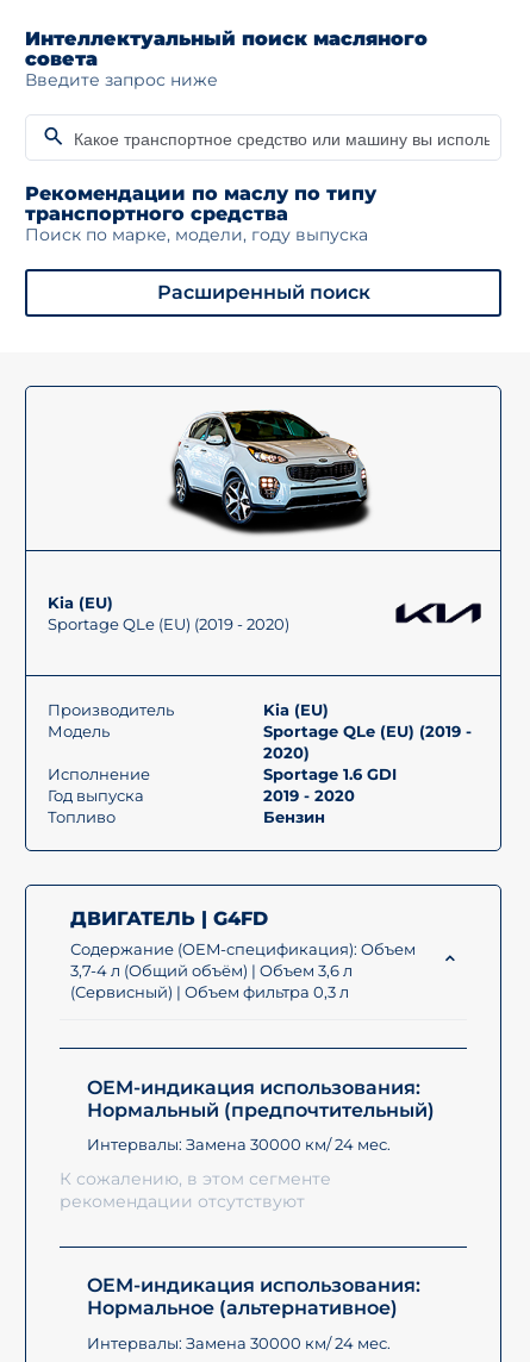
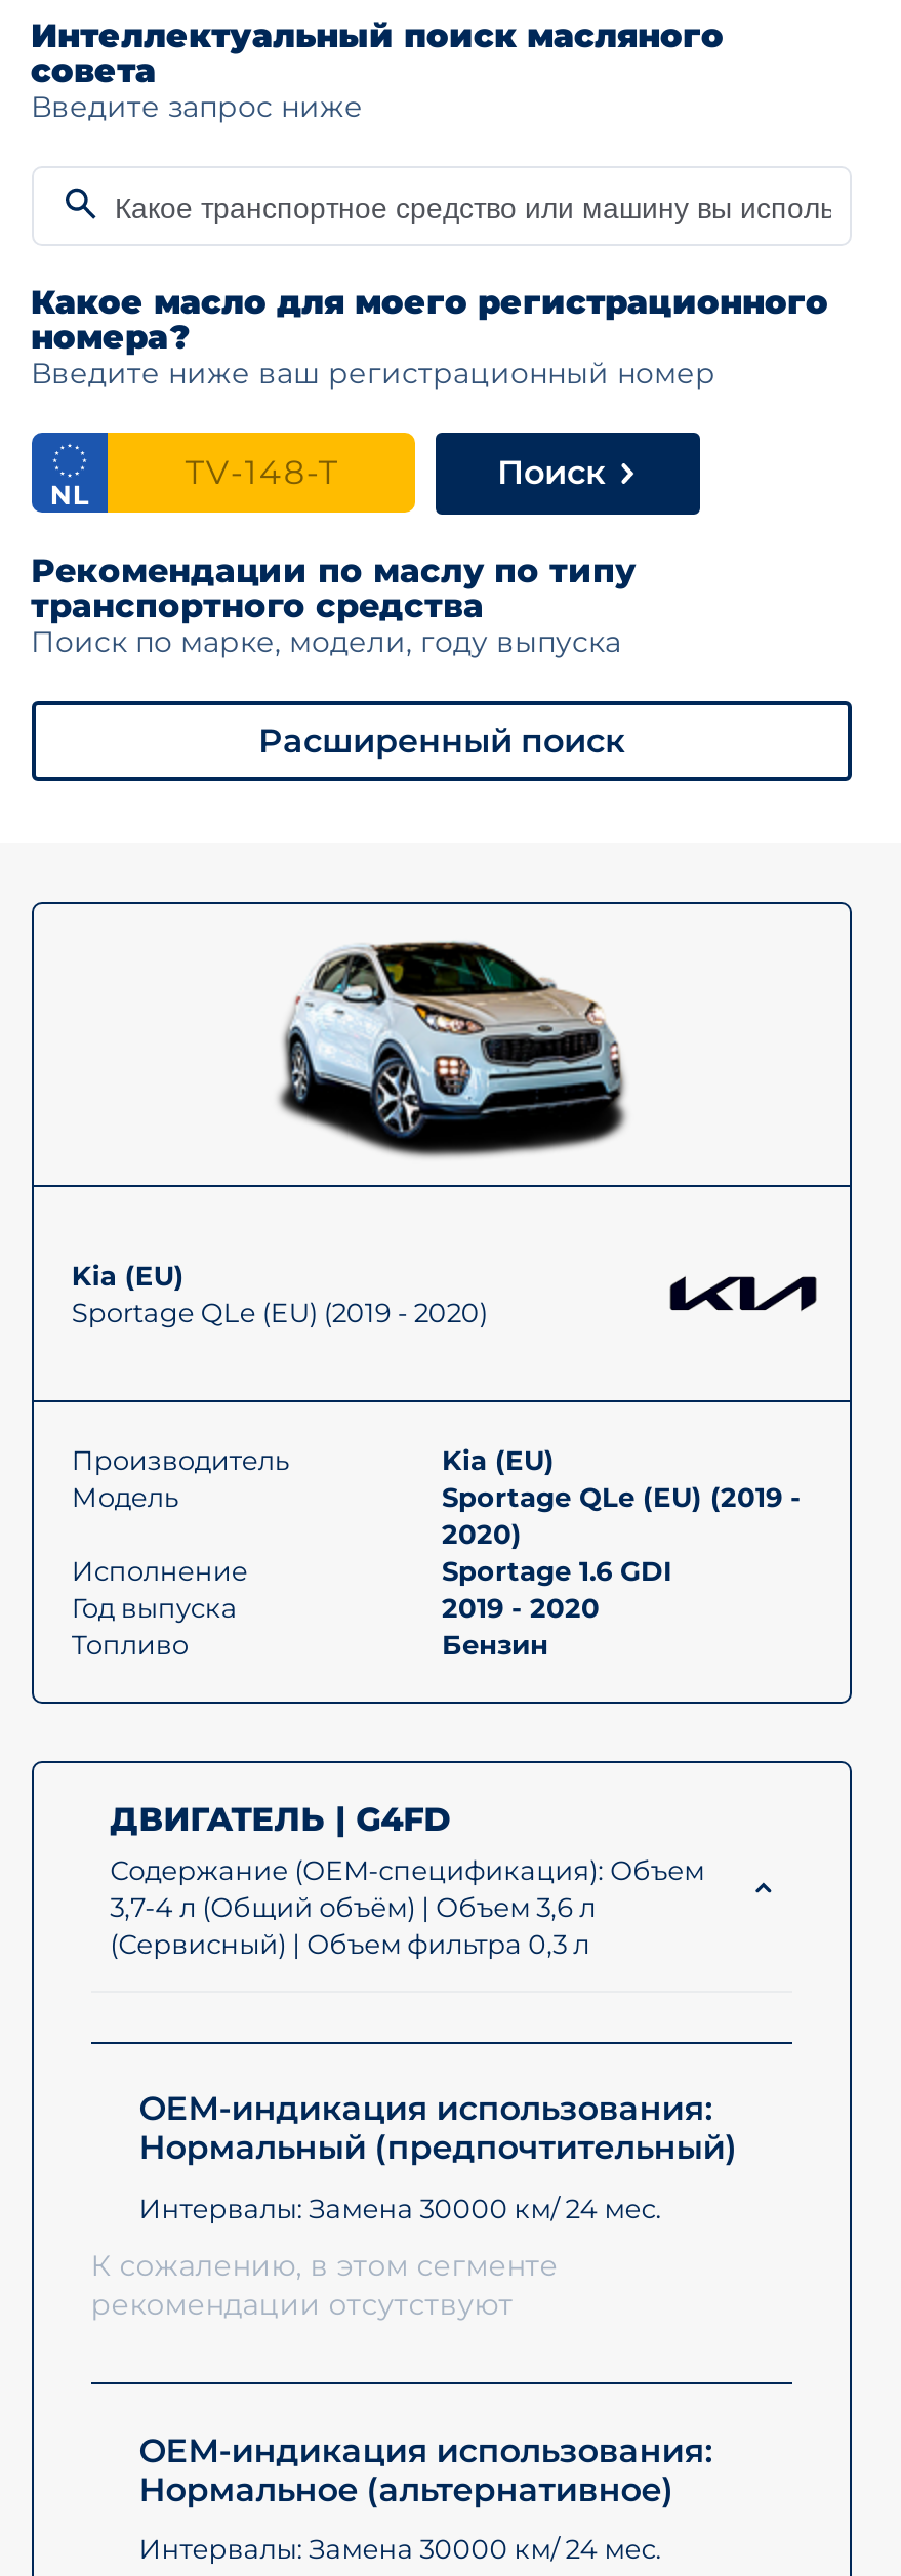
+ Какое масло для моего регистрационного
+ номера?
+ Введите ниже ваш регистрационный номер
+ NL

+ Поиск
